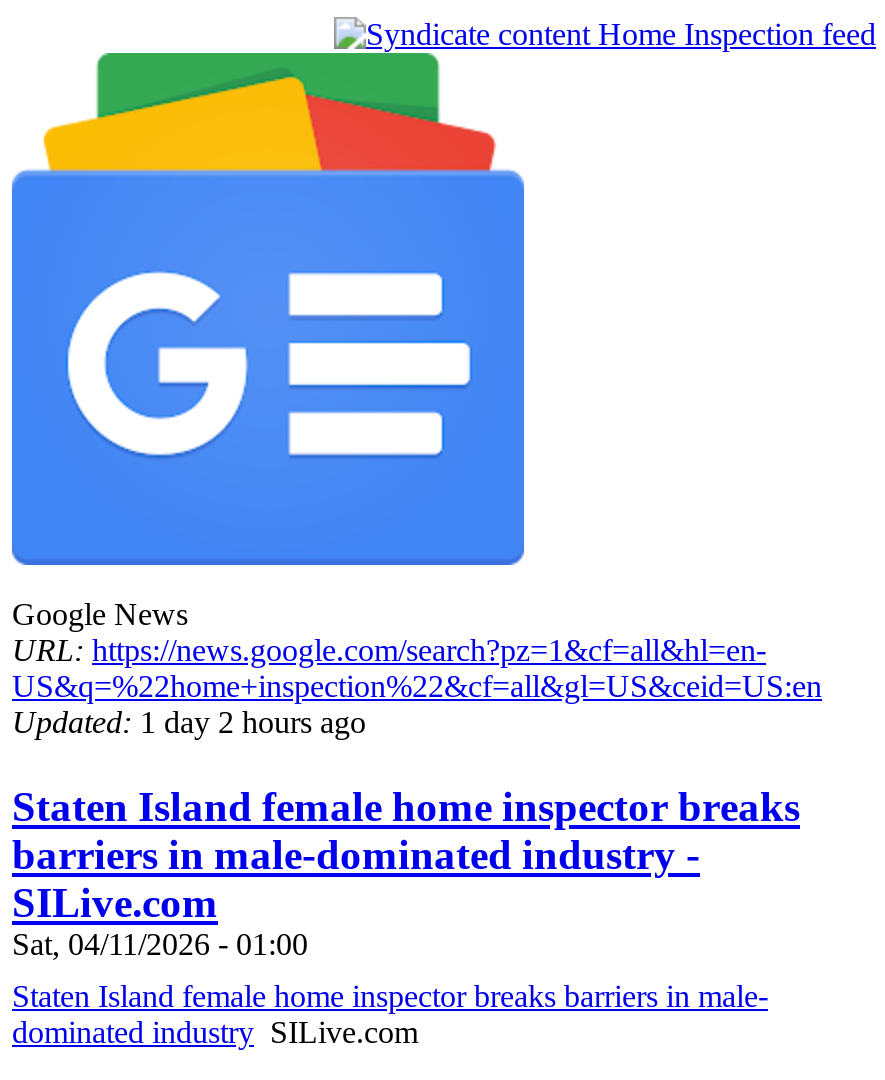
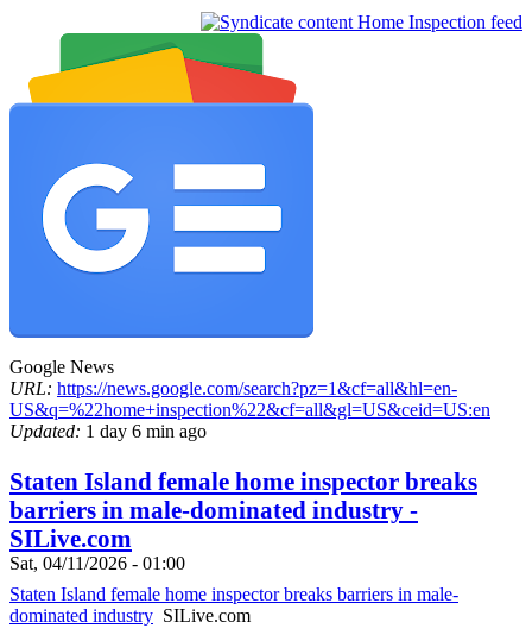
- Updated: 1 day 2 hours ago
+ Updated: 1 day 6 min ago
